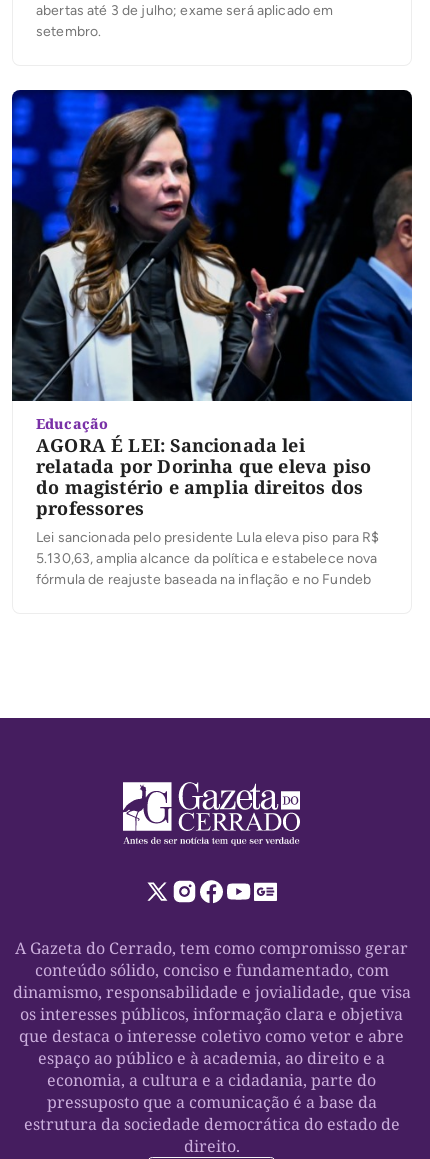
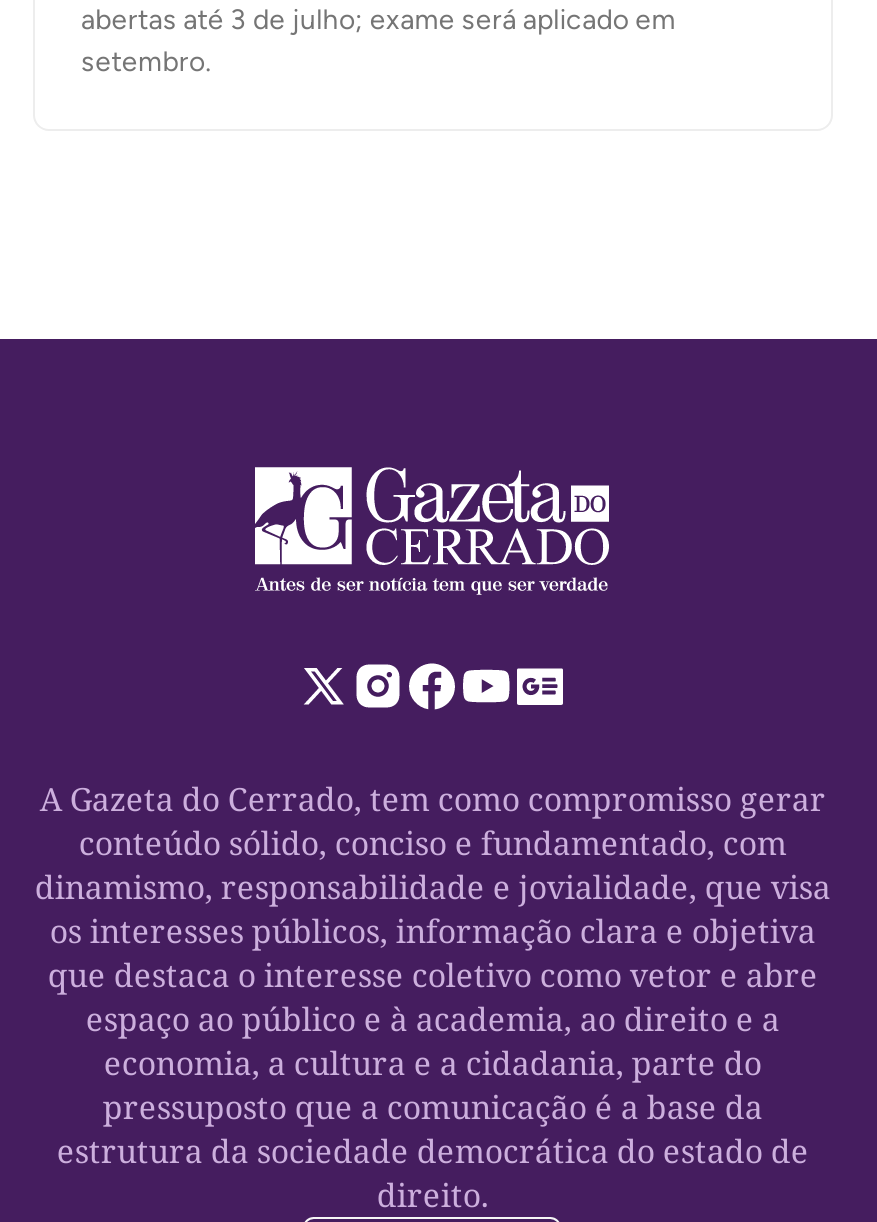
- [image]
- Educação
- AGORA É LEI: Sancionada lei
- relatada por Dorinha que eleva piso
- do magistério e amplia direitos dos
- professores
- Lei sancionada pelo presidente Lula eleva piso para R$
- 5.130,63, amplia alcance da política e estabelece nova
- fórmula de reajuste baseada na inflação e no Fundeb
